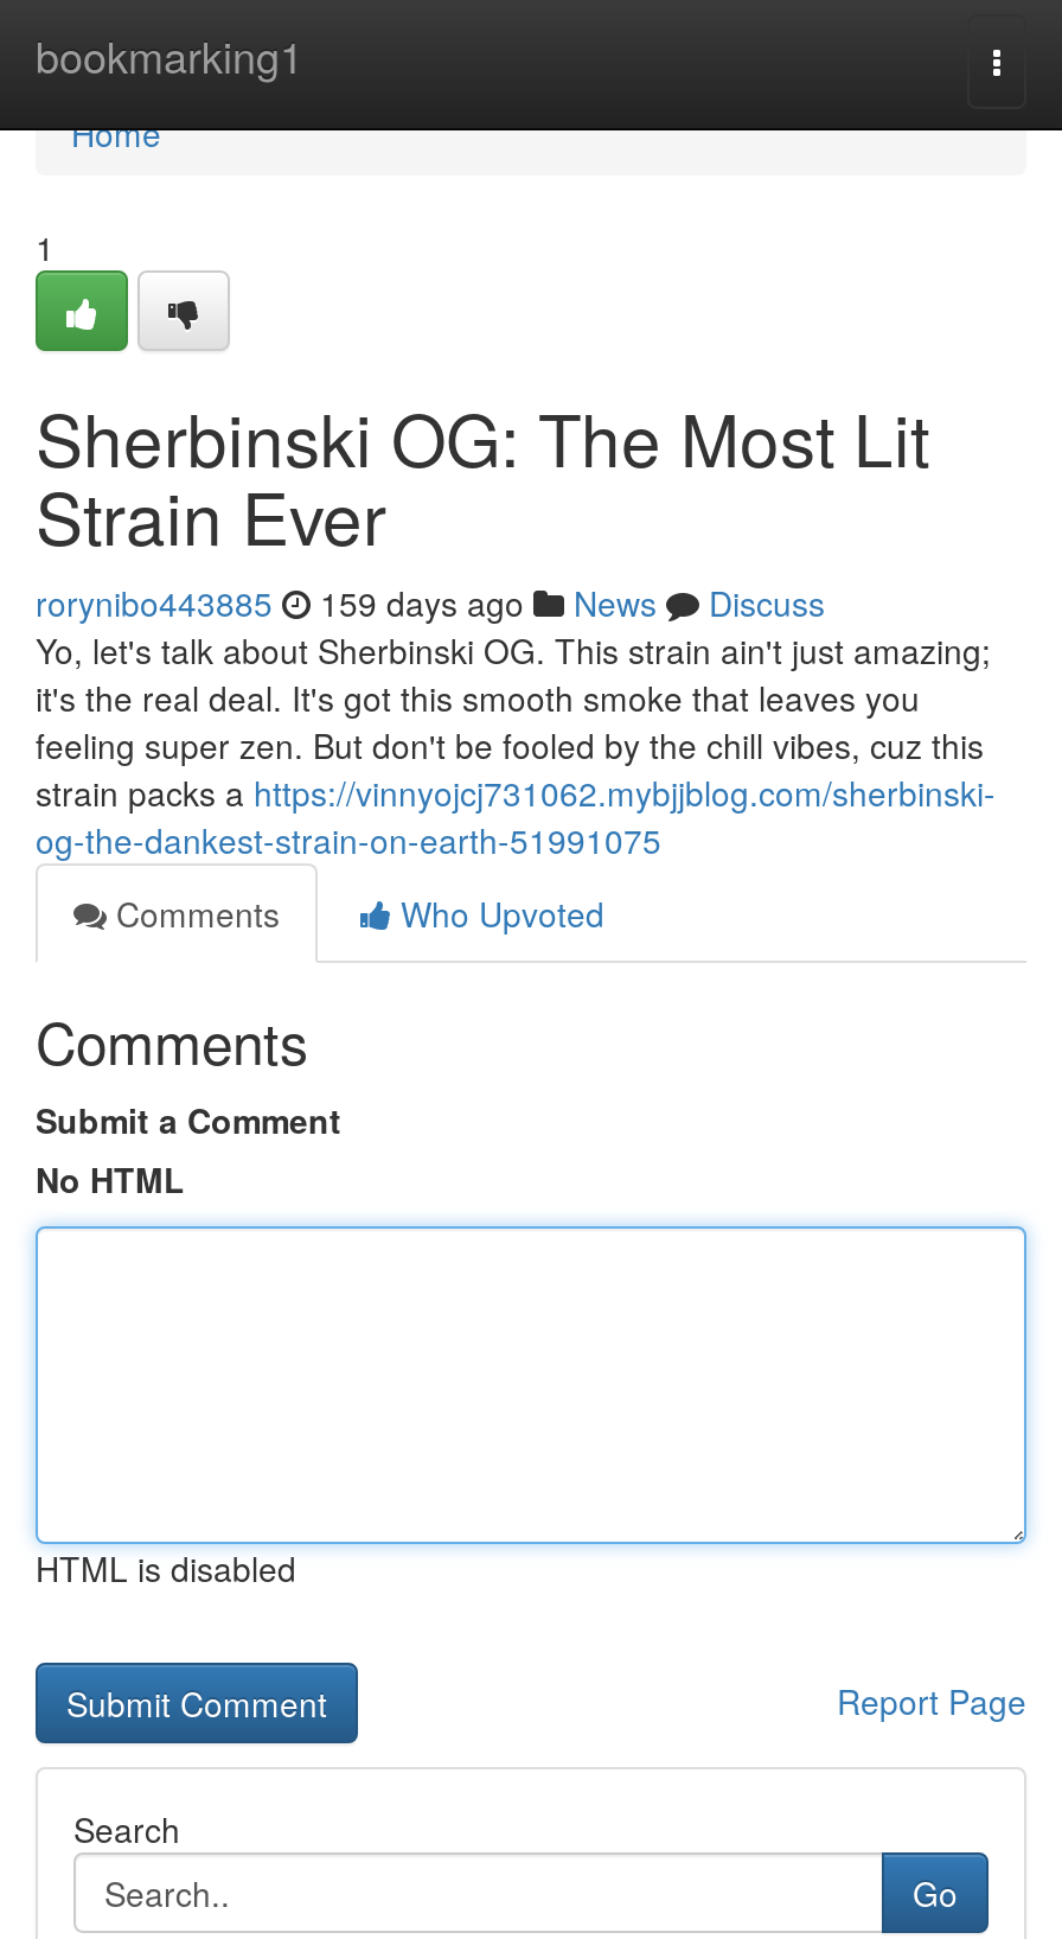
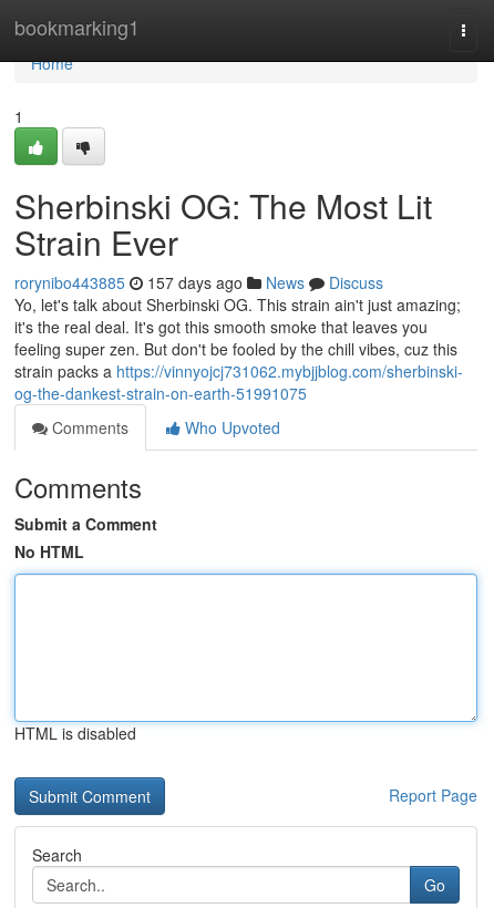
- rorynibo443885 159 days ago News Discuss
+ rorynibo443885 157 days ago News Discuss
